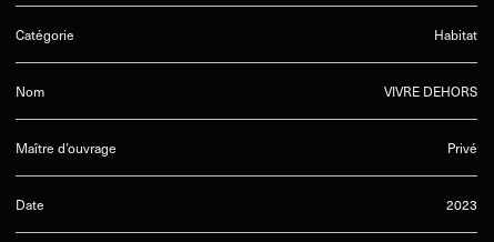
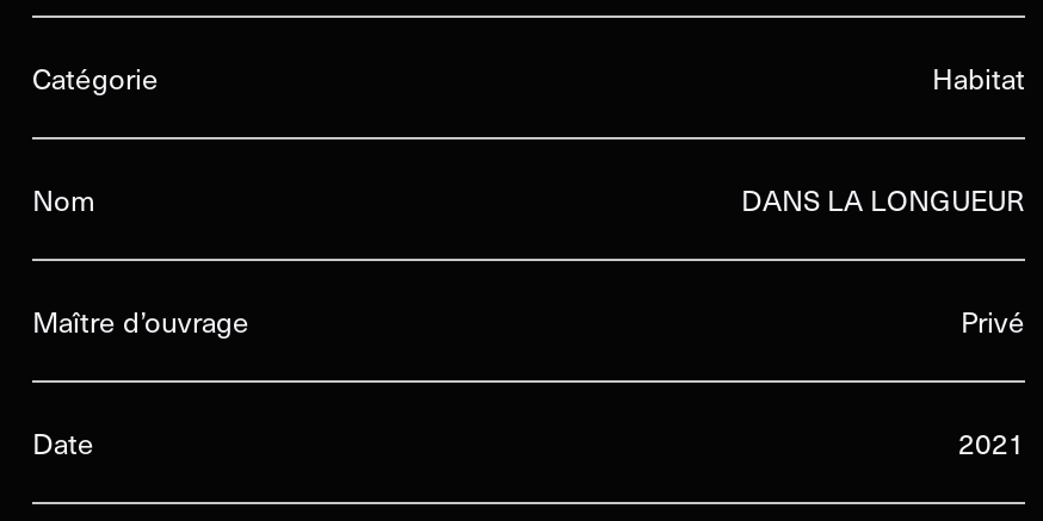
- VIVRE DEHORS
+ DANS LA LONGUEUR

- 2023
+ 2021
